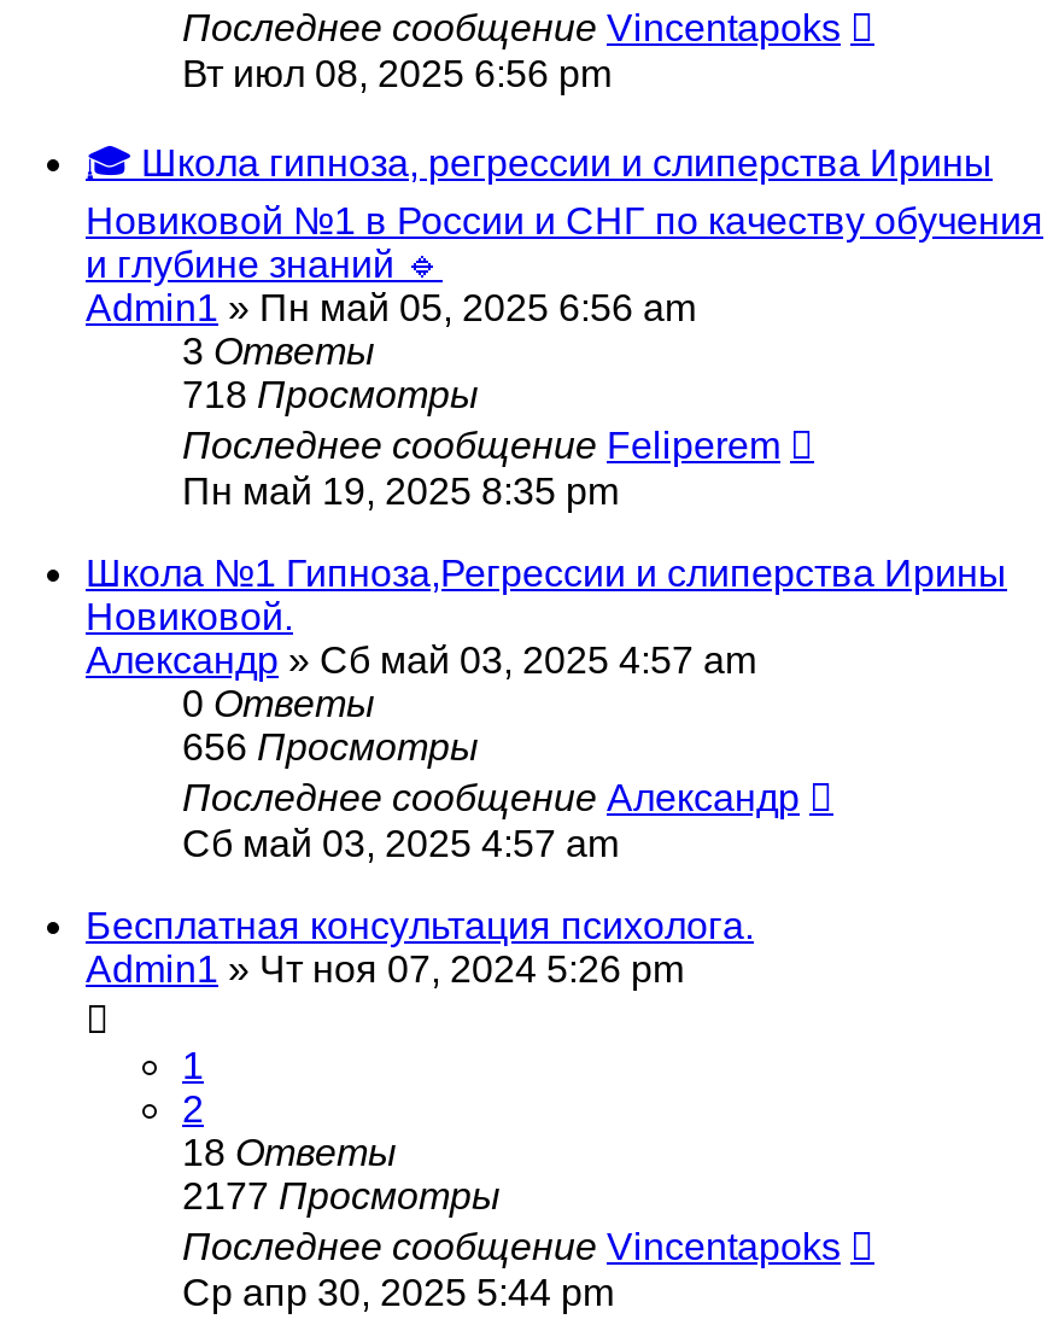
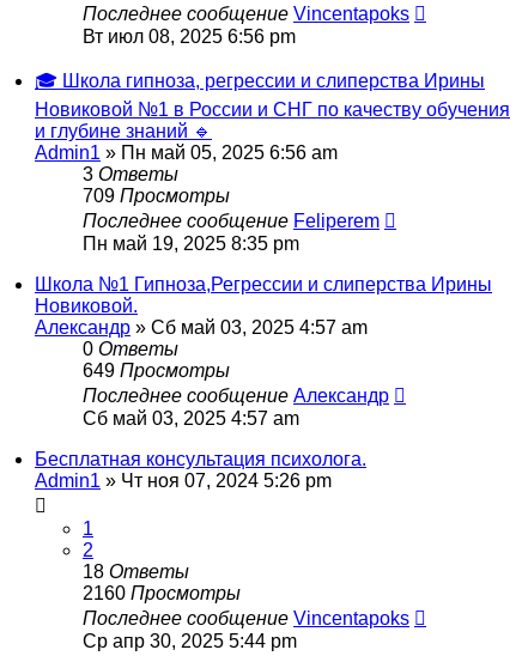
- 718 Просмотры
+ 709 Просмотры

- 656 Просмотры
+ 649 Просмотры

- 2177 Просмотры
+ 2160 Просмотры
